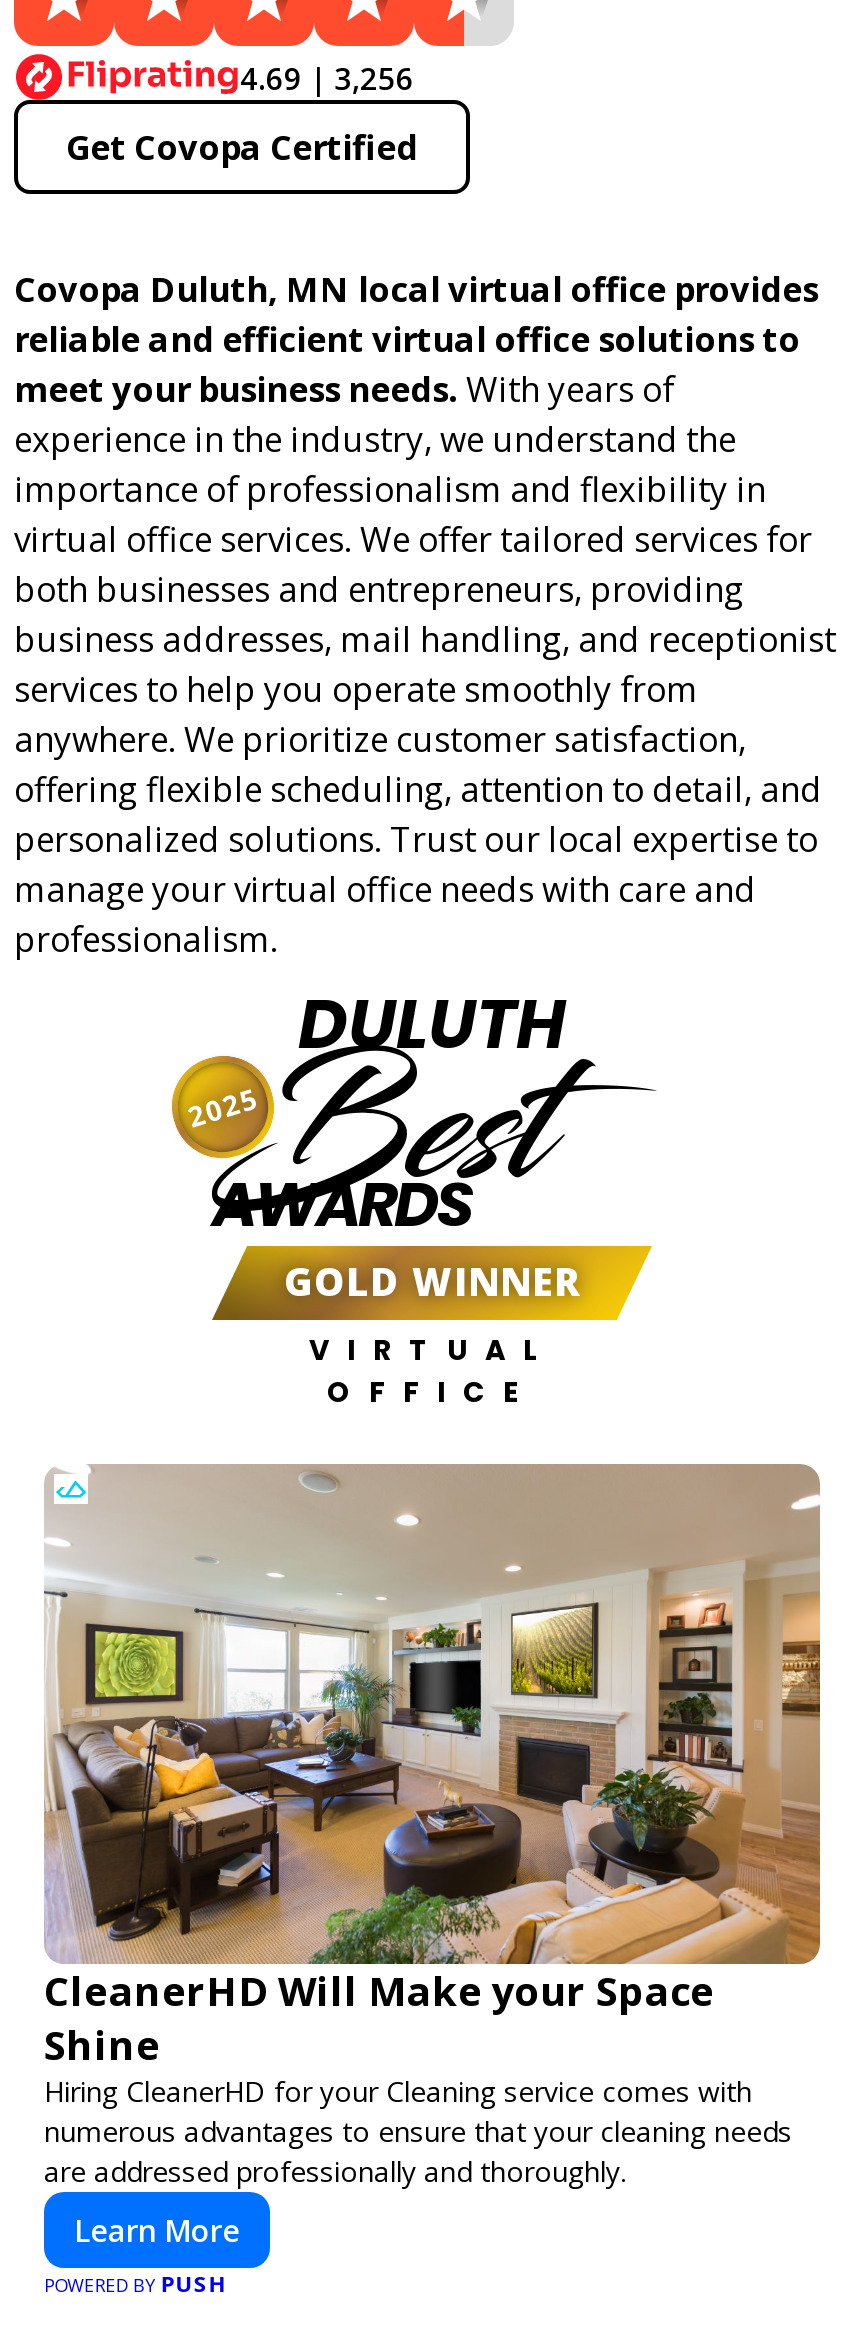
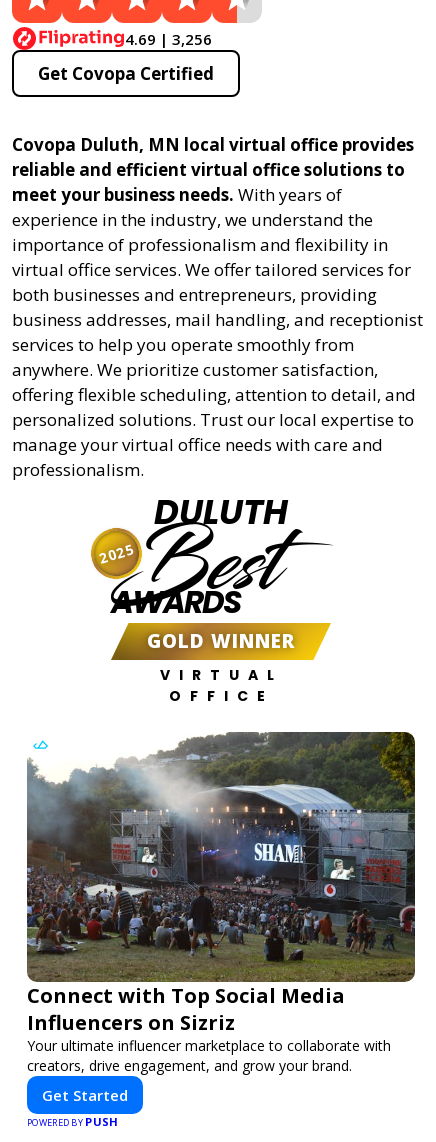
- [image]
- CleanerHD Will Make your Space
- Shine
- Hiring CleanerHD for your Cleaning service comes with
- numerous advantages to ensure that your cleaning needs
- are addressed professionally and thoroughly.
+ [image]
+ Connect with Top Social Media
+ Influencers on Sizriz
+ Your ultimate influencer marketplace to collaborate with
+ creators, drive engagement, and grow your brand.

- Learn More
+ Get Started
